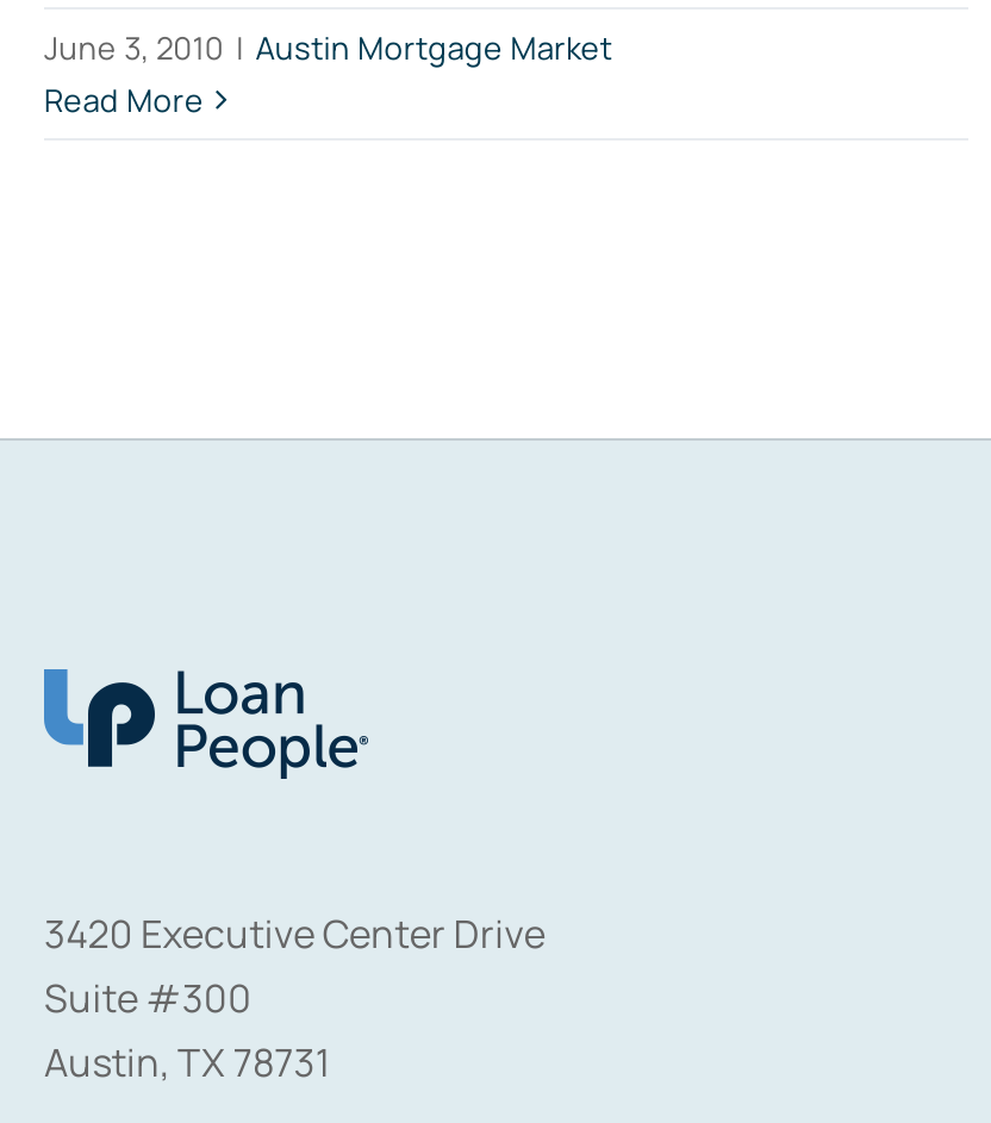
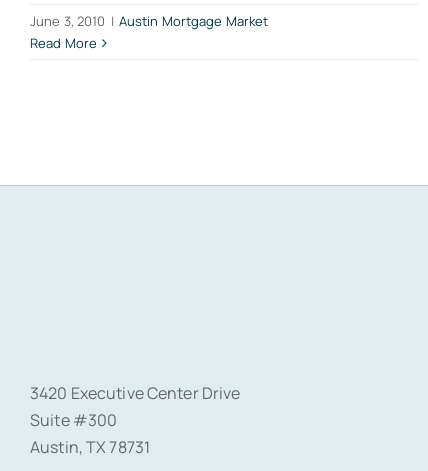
- [image]

- [image]
